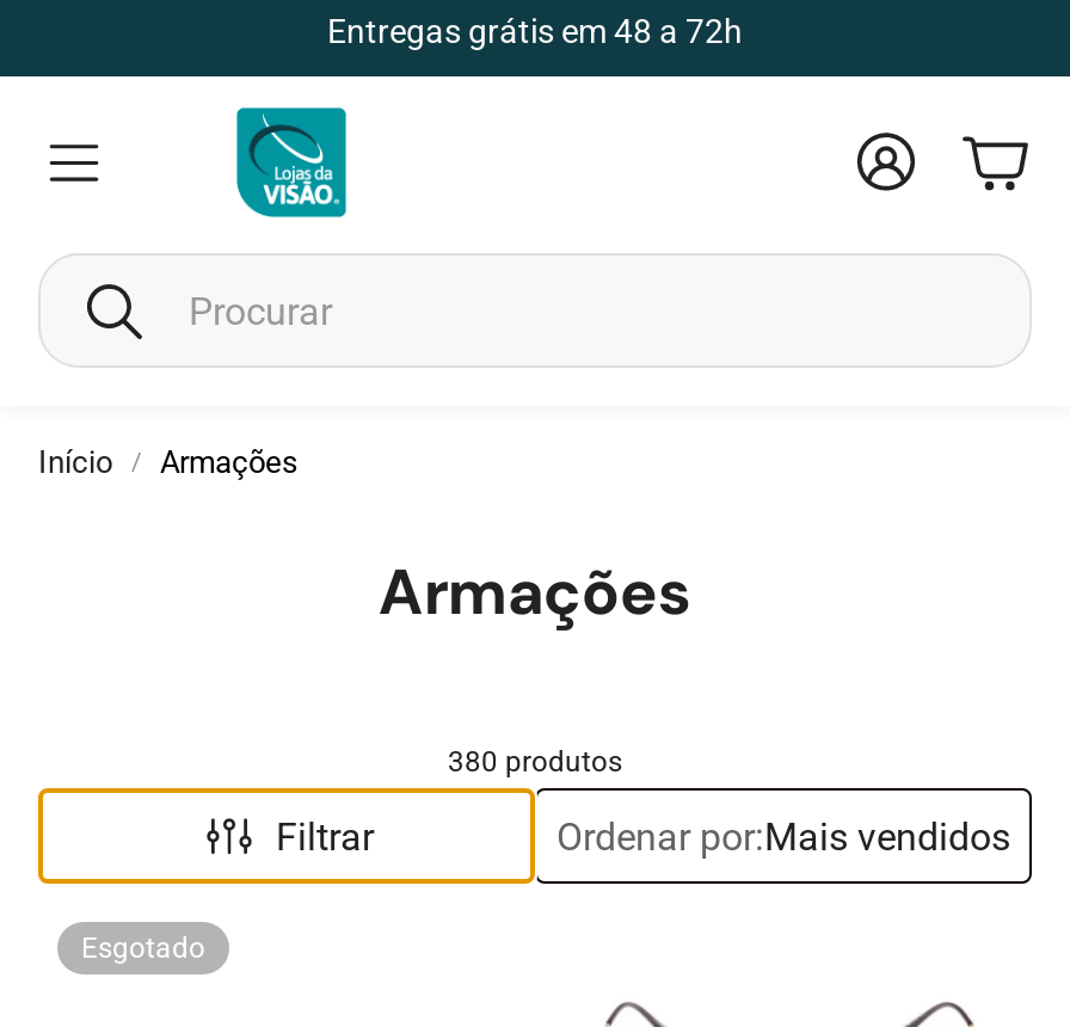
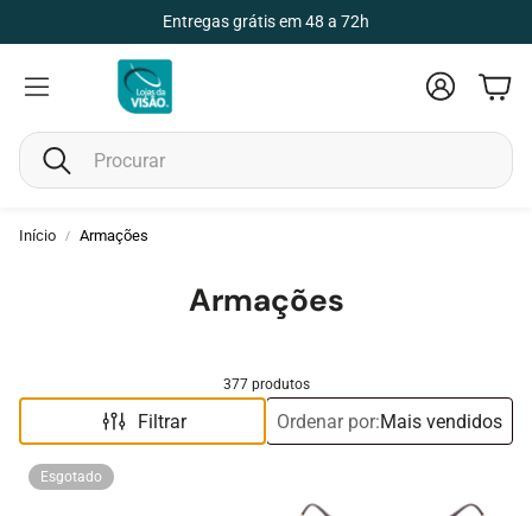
- 380 produtos
+ 377 produtos
